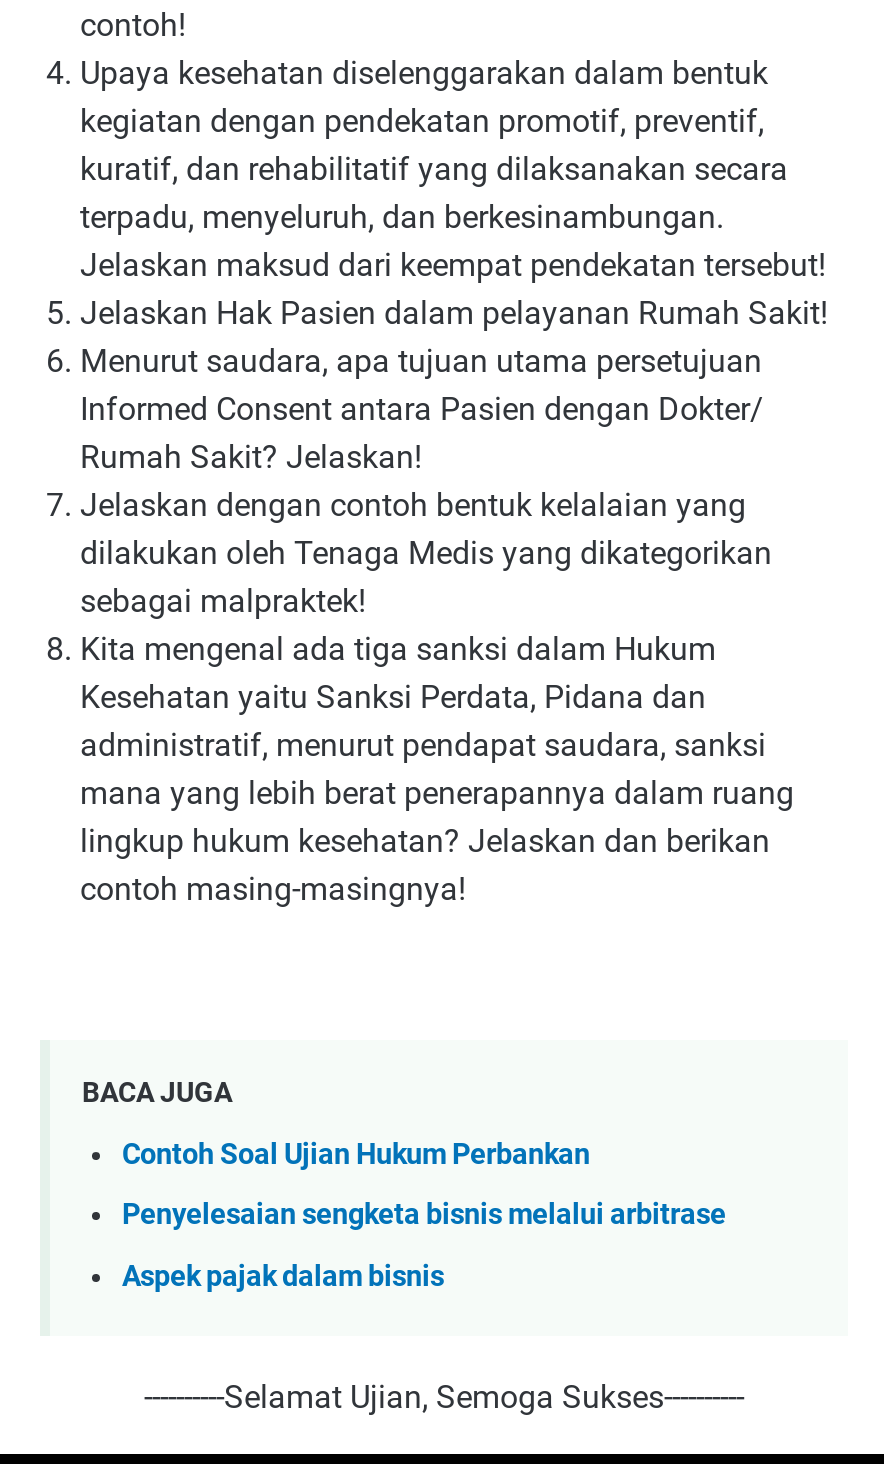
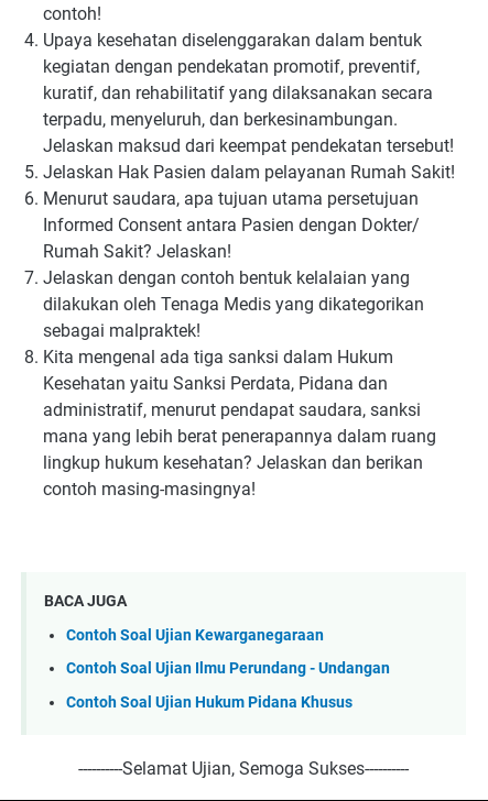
- Contoh Soal Ujian Hukum Perbankan
+ Contoh Soal Ujian Kewarganegaraan

- Penyelesaian sengketa bisnis melalui arbitrase
+ Contoh Soal Ujian Ilmu Perundang - Undangan

- Aspek pajak dalam bisnis
+ Contoh Soal Ujian Hukum Pidana Khusus
